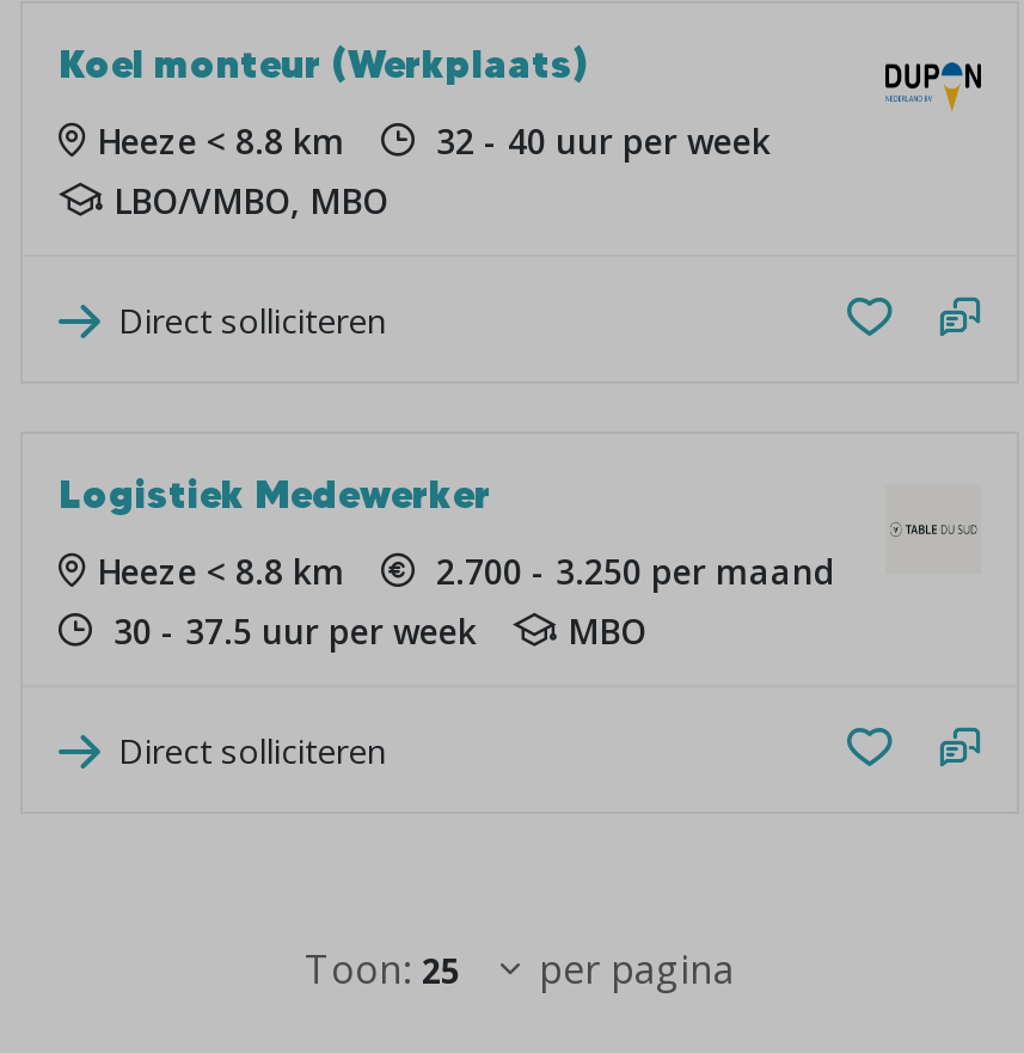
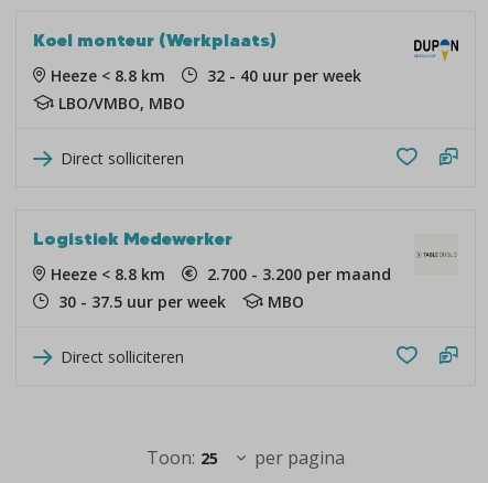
- Heeze < 8.8 km 2.700 - 3.250 per maand
+ Heeze < 8.8 km 2.700 - 3.200 per maand
